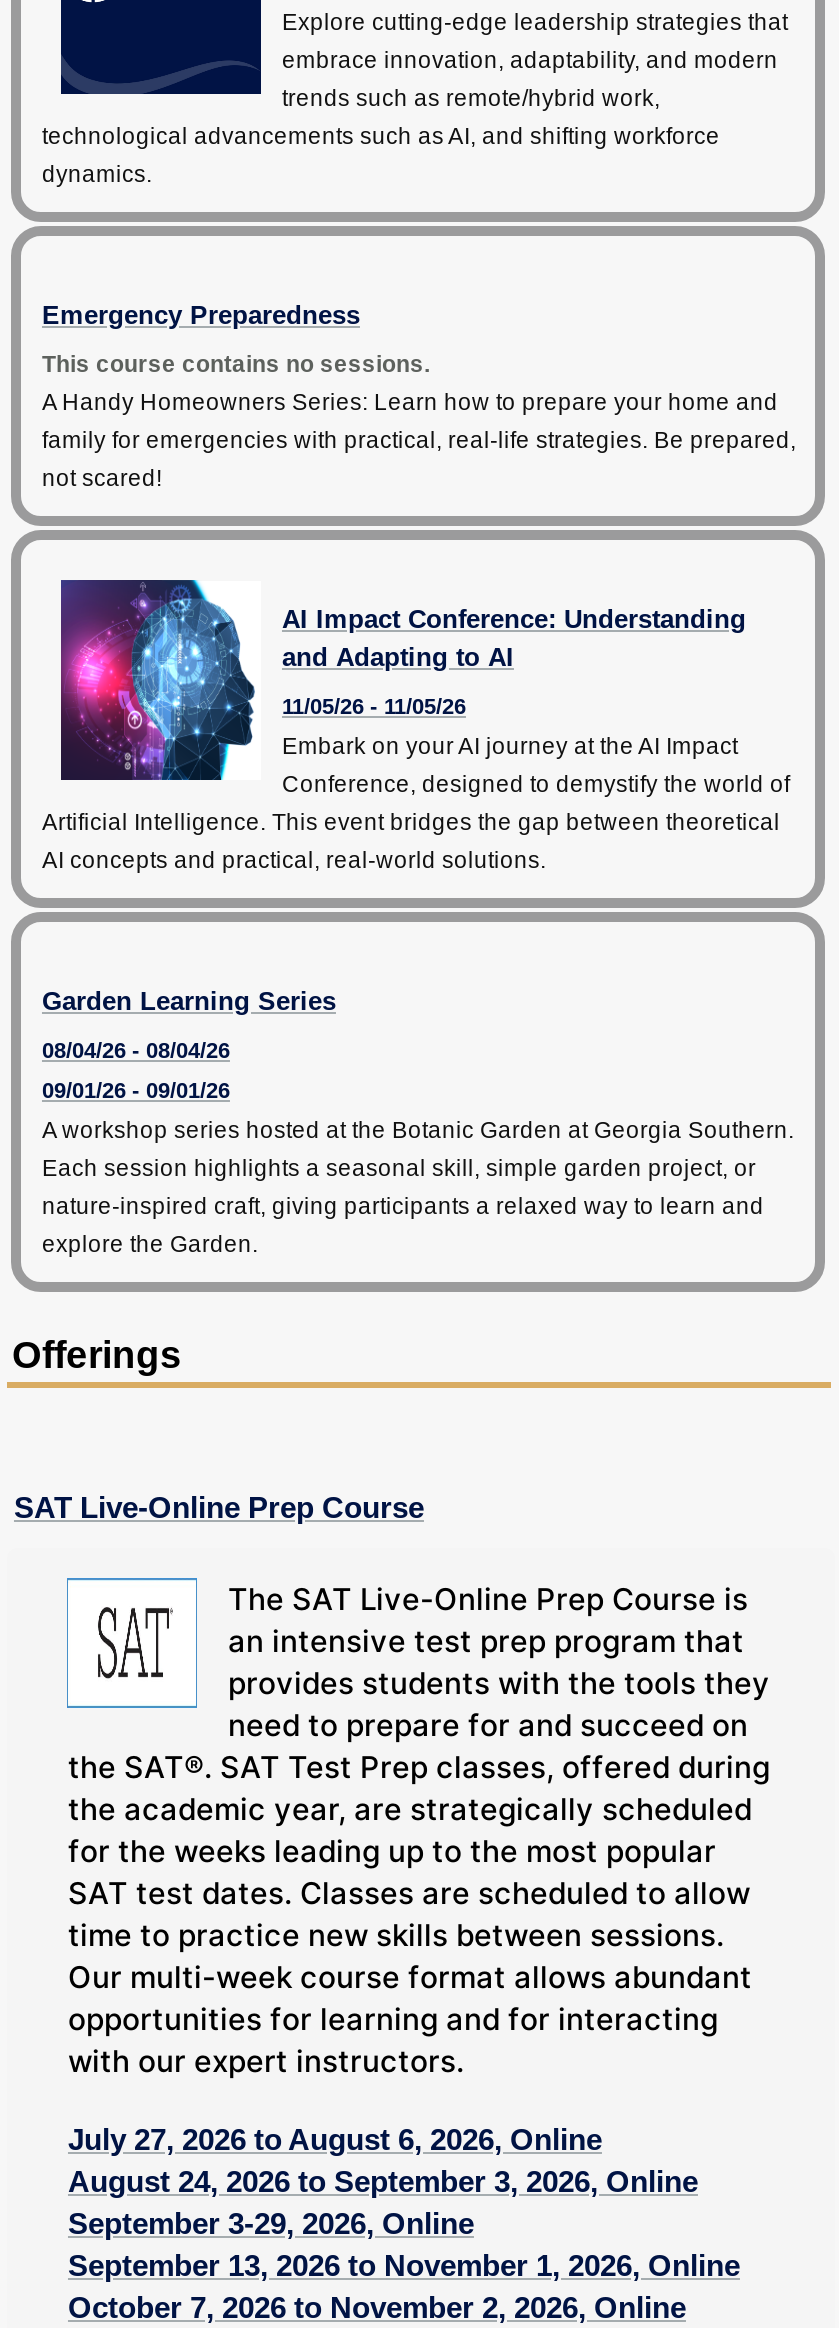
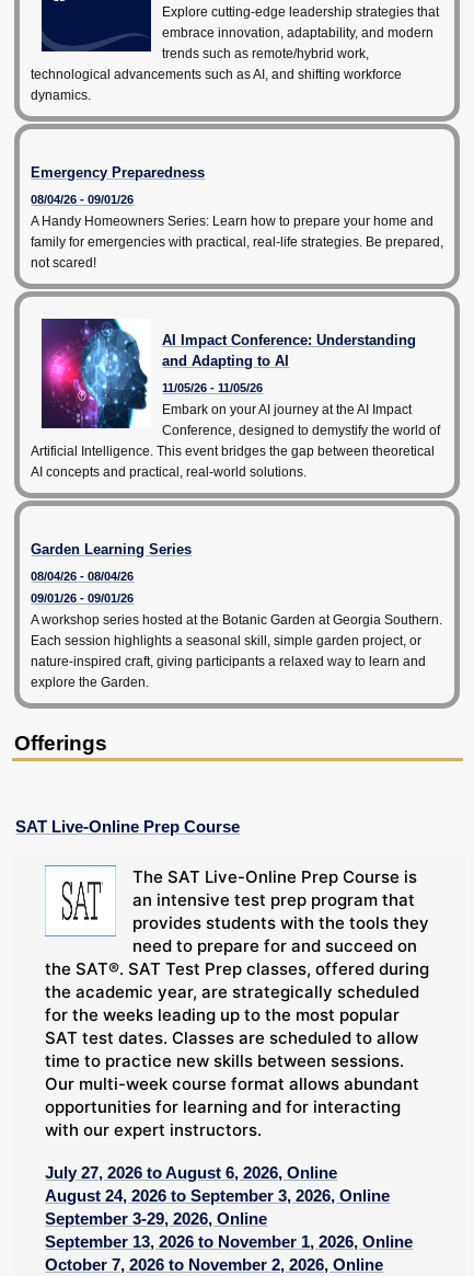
- This course contains no sessions.
+ 08/04/26 - 09/01/26
